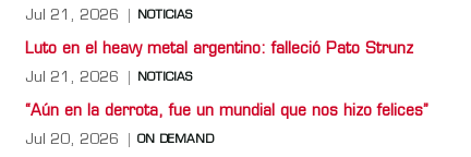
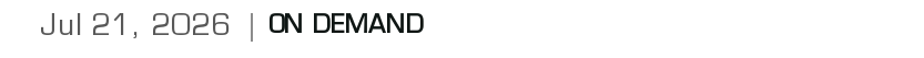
- NOTICIAS
- Luto en el heavy metal argentino: falleció Pato Strunz
- Jul 21, 2026
- NOTICIAS
- “Aún en la derrota, fue un mundial que nos hizo felices”
- Jul 20, 2026
